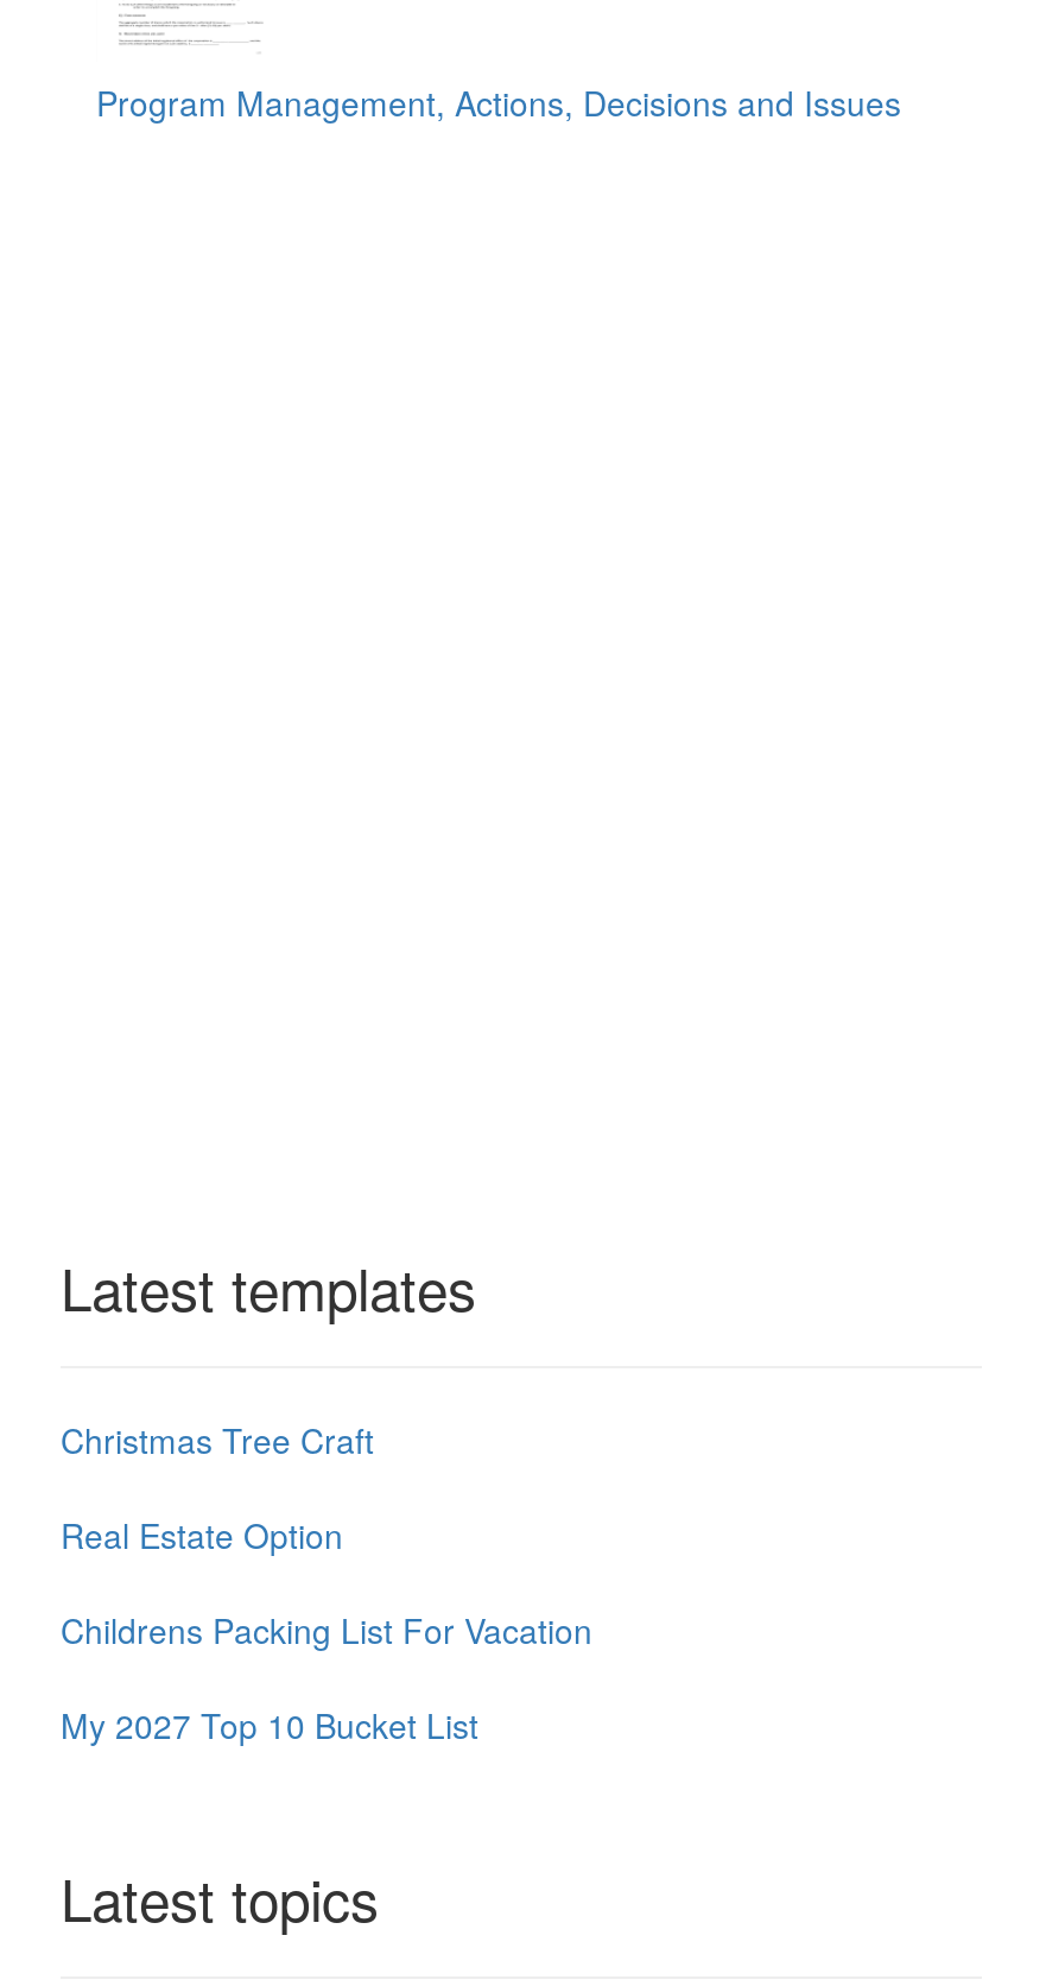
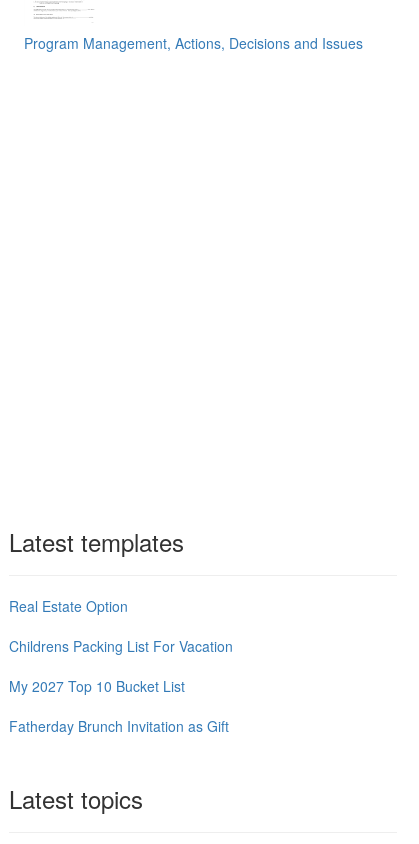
- Christmas Tree Craft

moved up: Real Estate Option | Childrens Packing List For Vacation | My 2027 Top 10 Bucket List

+ Fatherday Brunch Invitation as Gift
